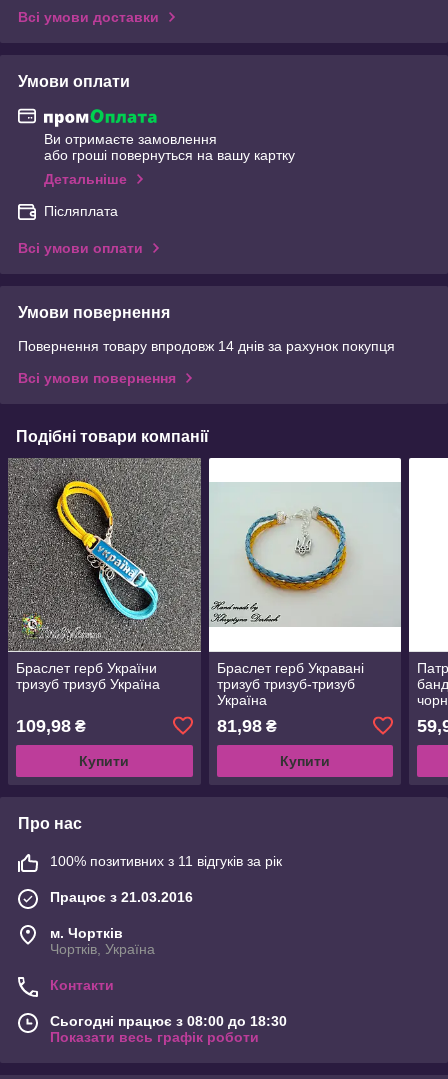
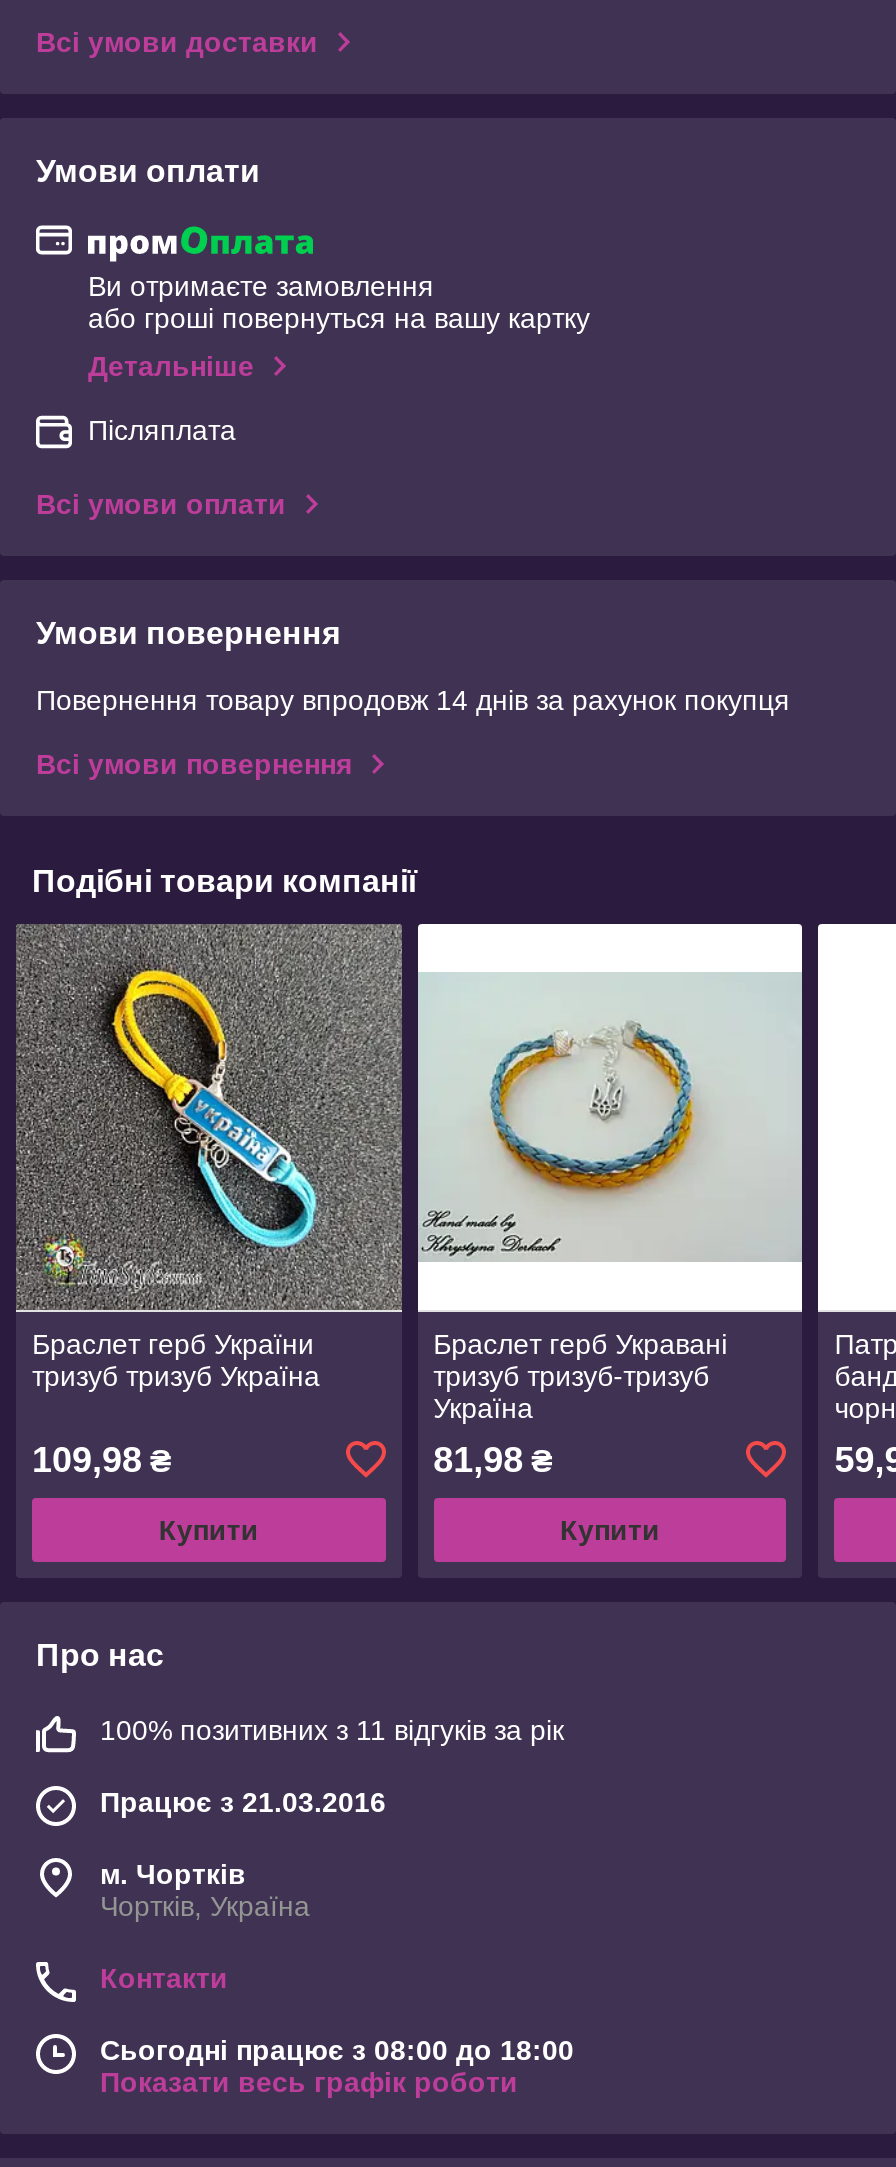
- Сьогодні працює з 08:00 до 18:30
+ Сьогодні працює з 08:00 до 18:00
